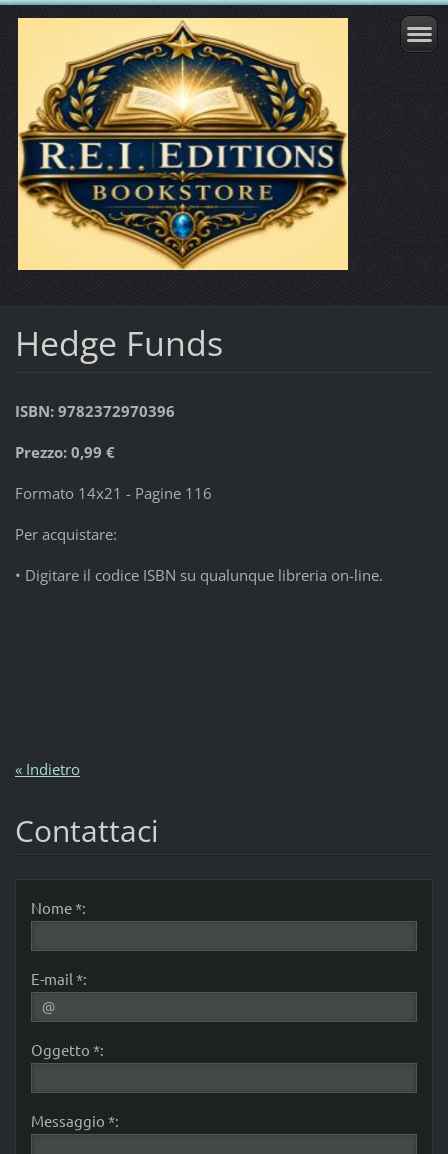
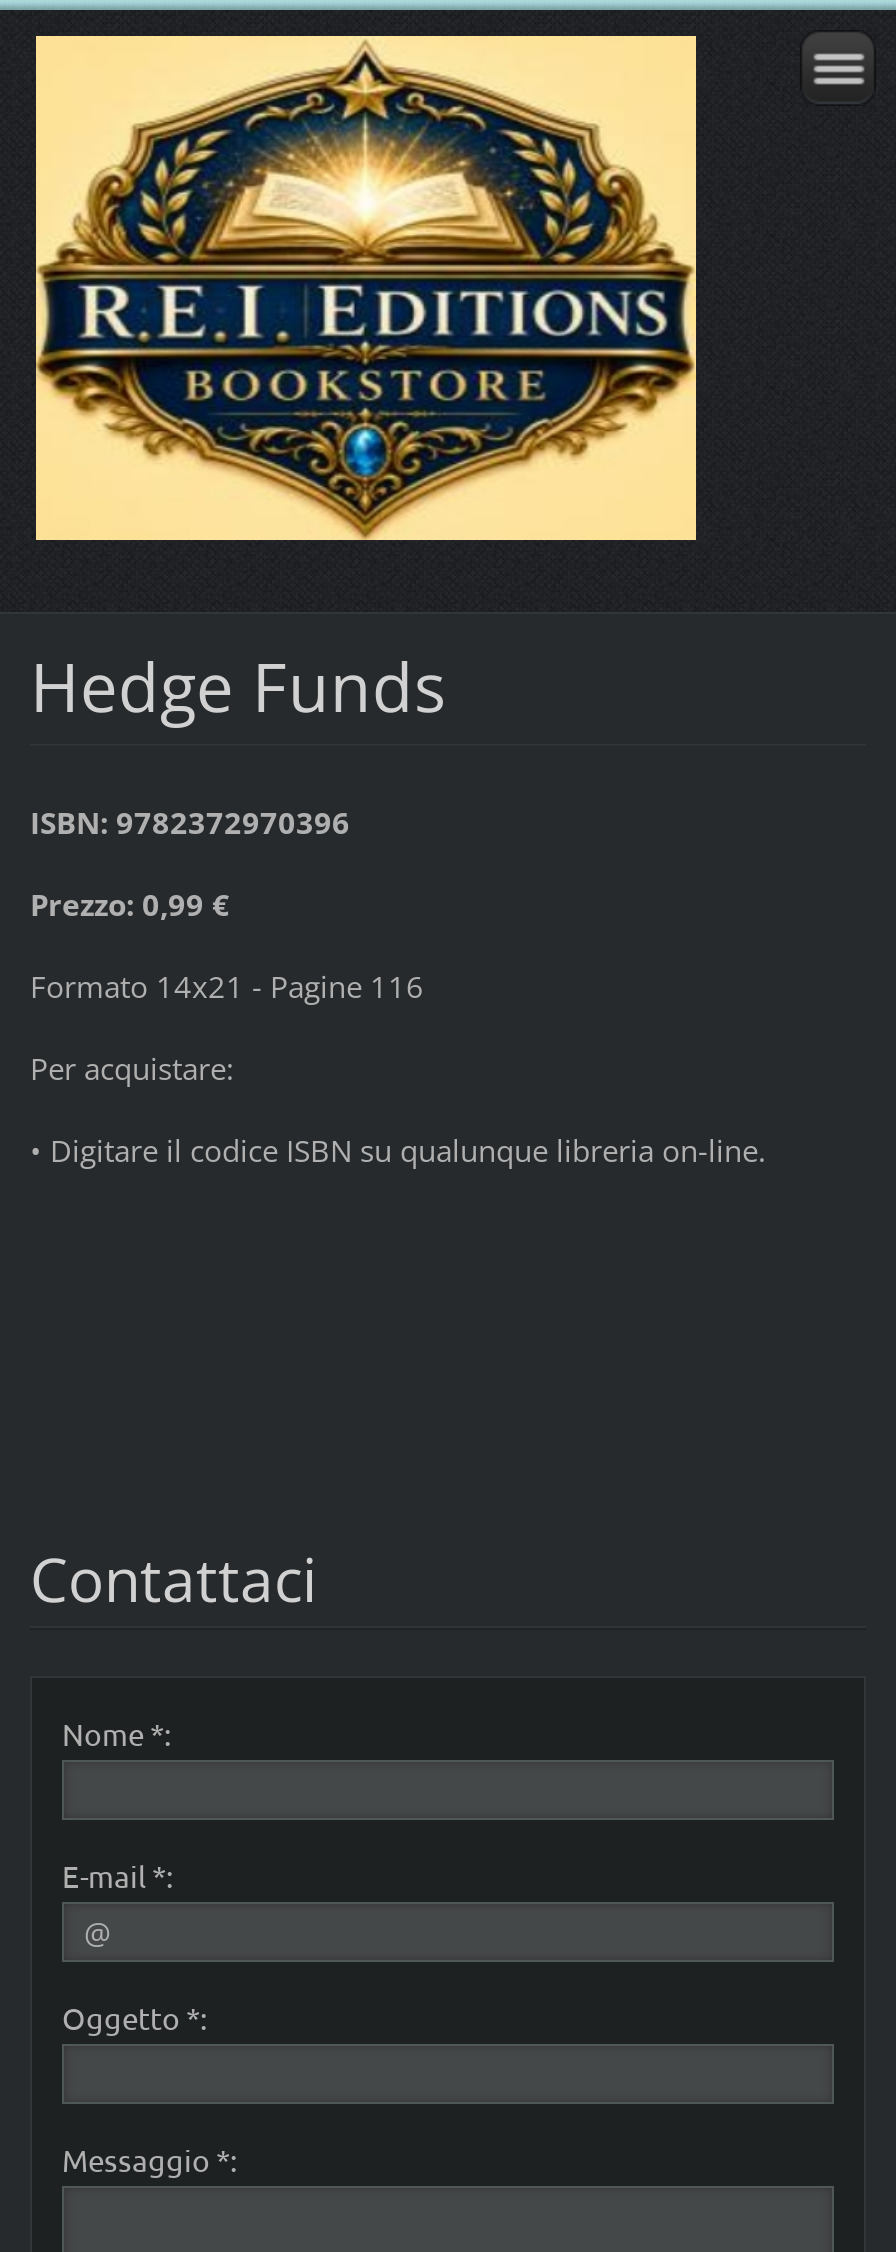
- « Indietro
